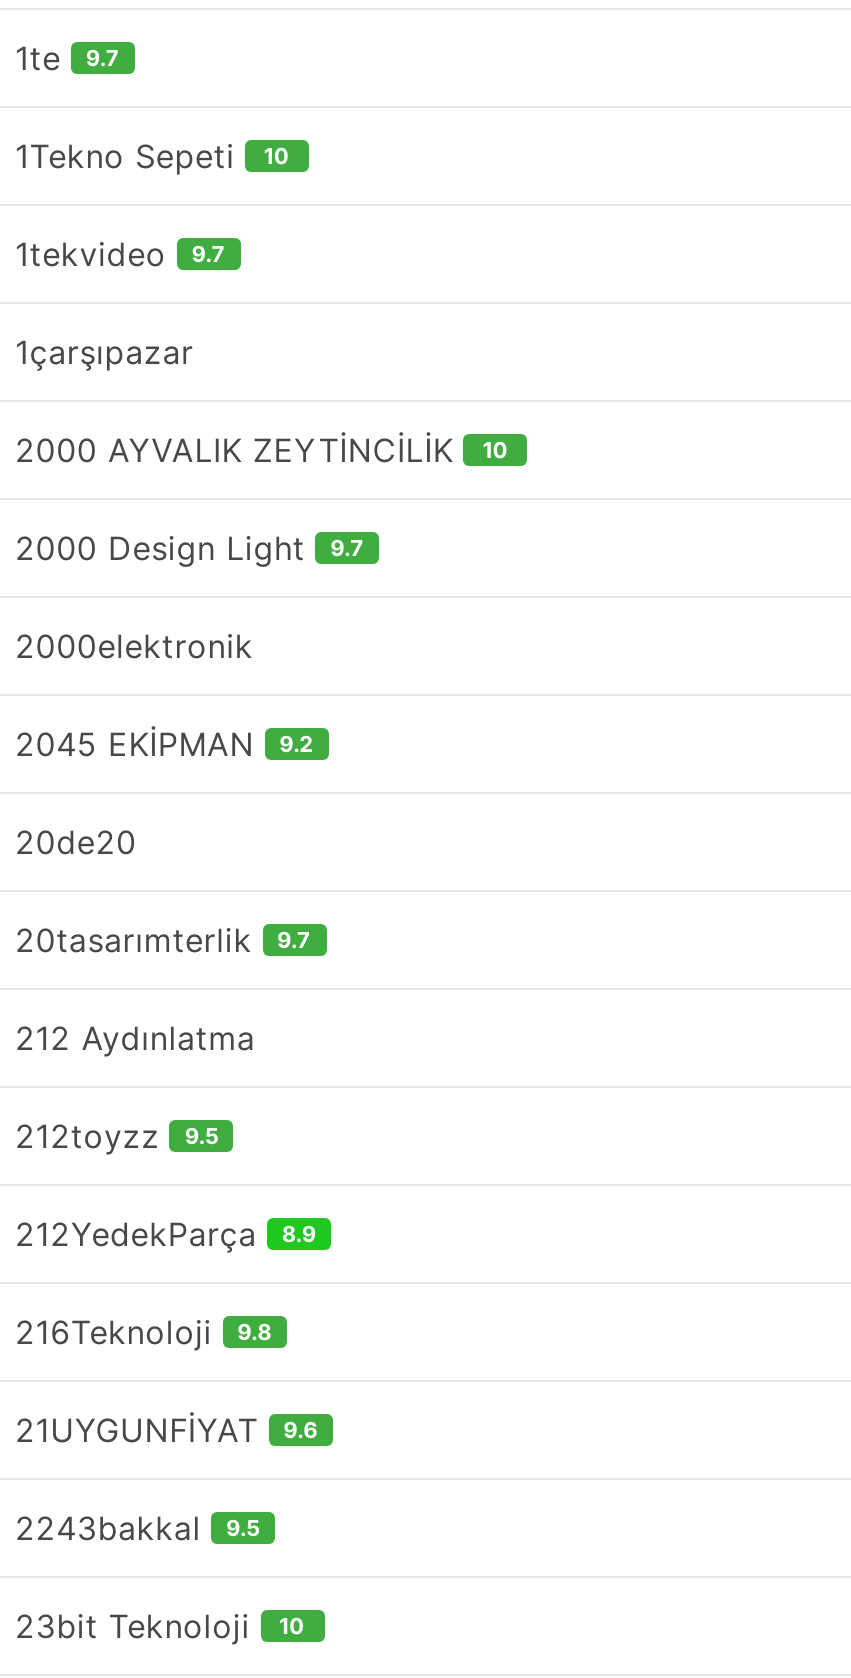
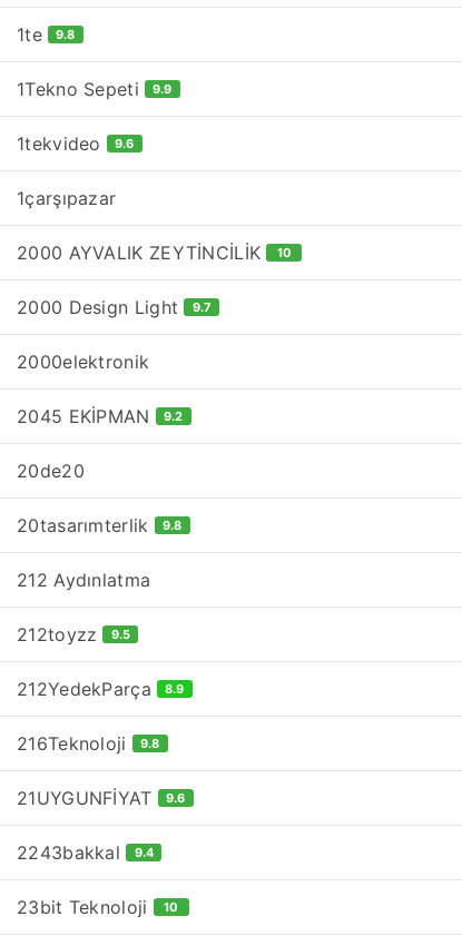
- 1te 9.7
+ 1te 9.8

- 1Tekno Sepeti 10
+ 1Tekno Sepeti 9.9

- 1tekvideo 9.7
+ 1tekvideo 9.6

- 20tasarımterlik 9.7
+ 20tasarımterlik 9.8

- 2243bakkal 9.5
+ 2243bakkal 9.4
